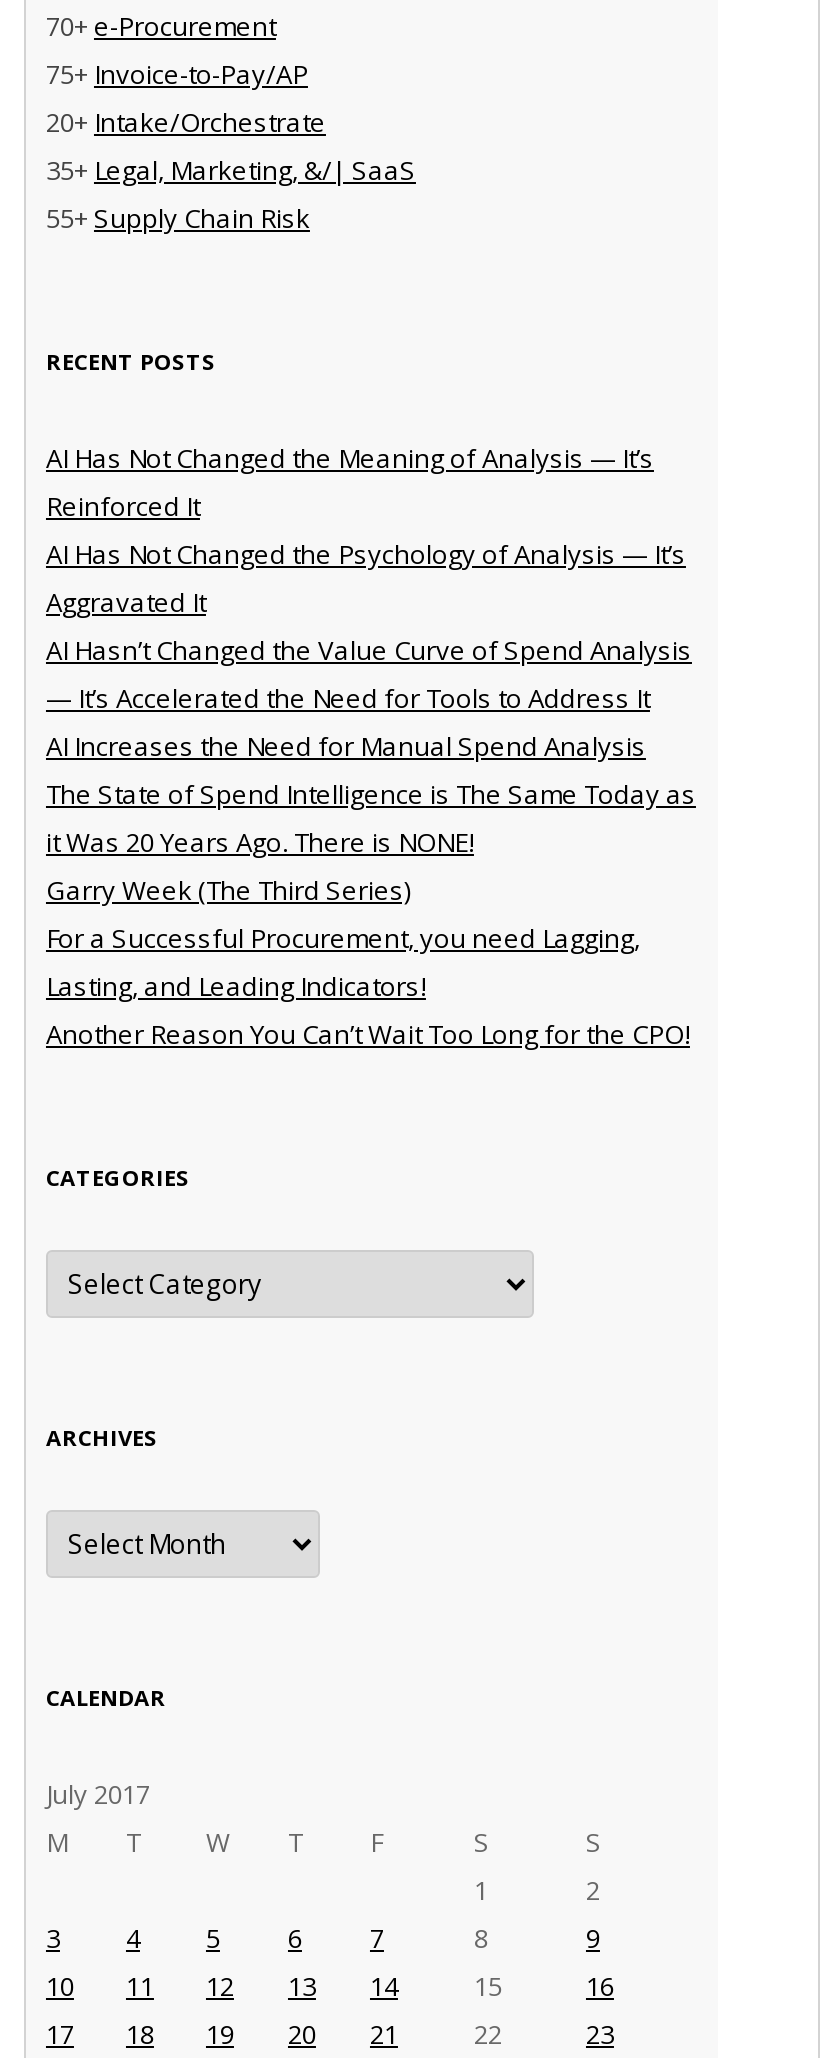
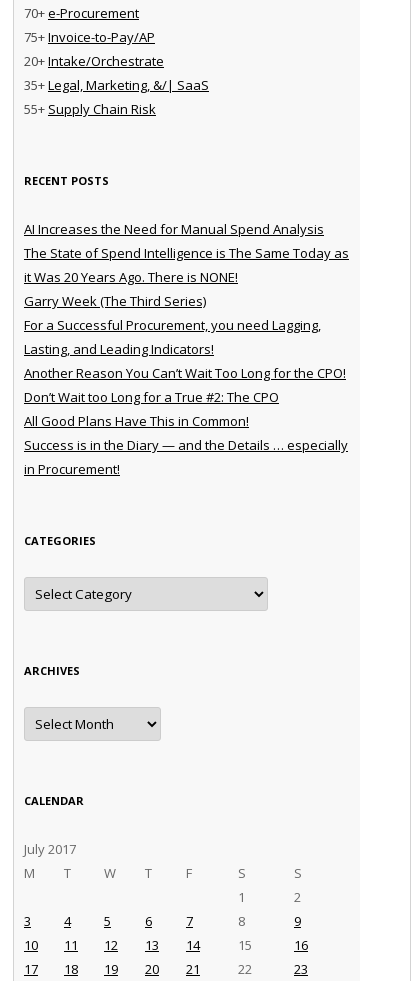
- AI Has Not Changed the Meaning of Analysis — It’s
- Reinforced It
- AI Has Not Changed the Psychology of Analysis — It’s
- Aggravated It
- AI Hasn’t Changed the Value Curve of Spend Analysis
- — It’s Accelerated the Need for Tools to Address It

moved up: AI Increases the Need for Manual Spend Analysis | The State of Spend Intelligence is The Same Today as | it Was 20 Years Ago. There is NONE! | Garry Week (The Third Series) | For a Successful Procurement, you need Lagging, | Lasting, and Leading Indicators! | Another Reason You Can’t Wait Too Long for the CPO!

+ Don’t Wait too Long for a True #2: The CPO
+ All Good Plans Have This in Common!
+ Success is in the Diary — and the Details … especially
+ in Procurement!
